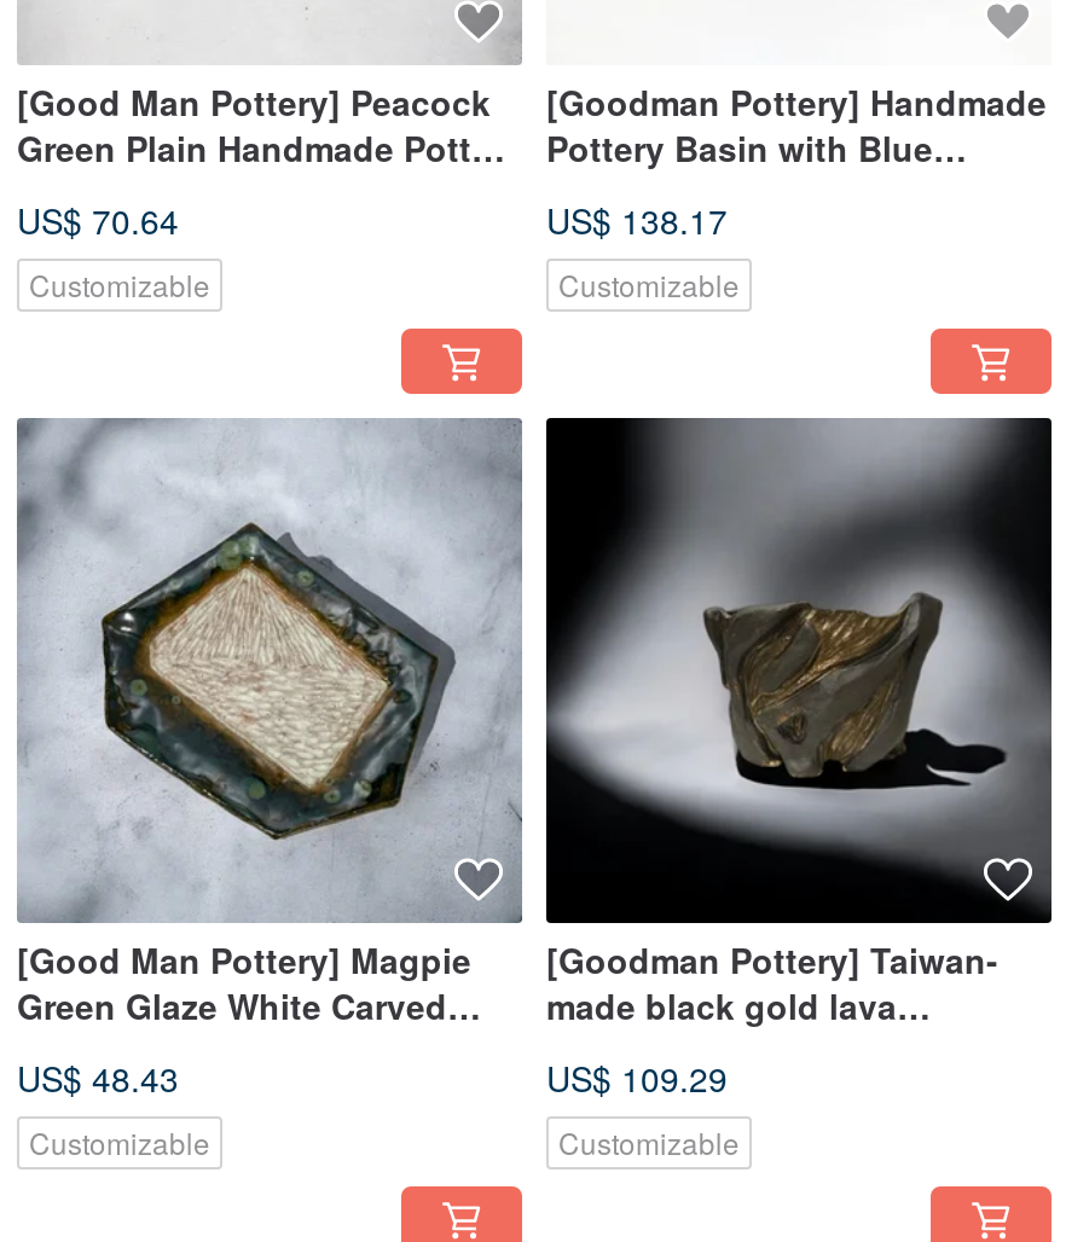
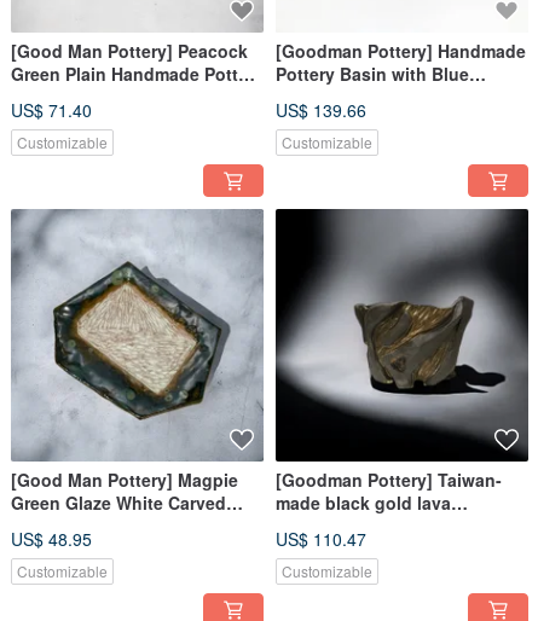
- US$ 70.64
+ US$ 71.40

- US$ 138.17
+ US$ 139.66

- US$ 48.43
+ US$ 48.95

- US$ 109.29
+ US$ 110.47
